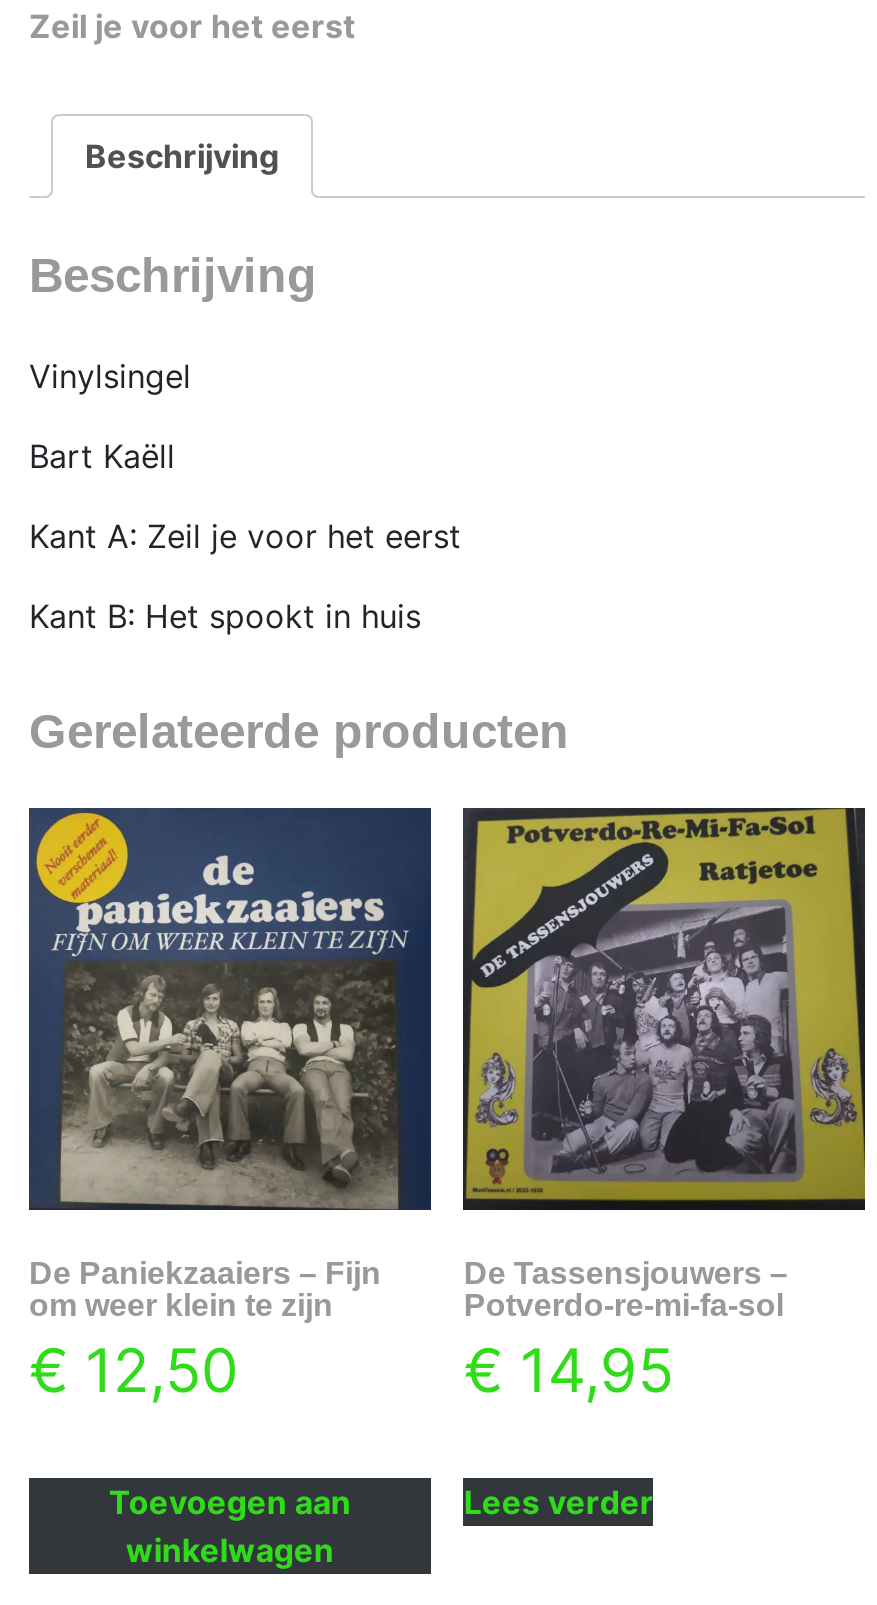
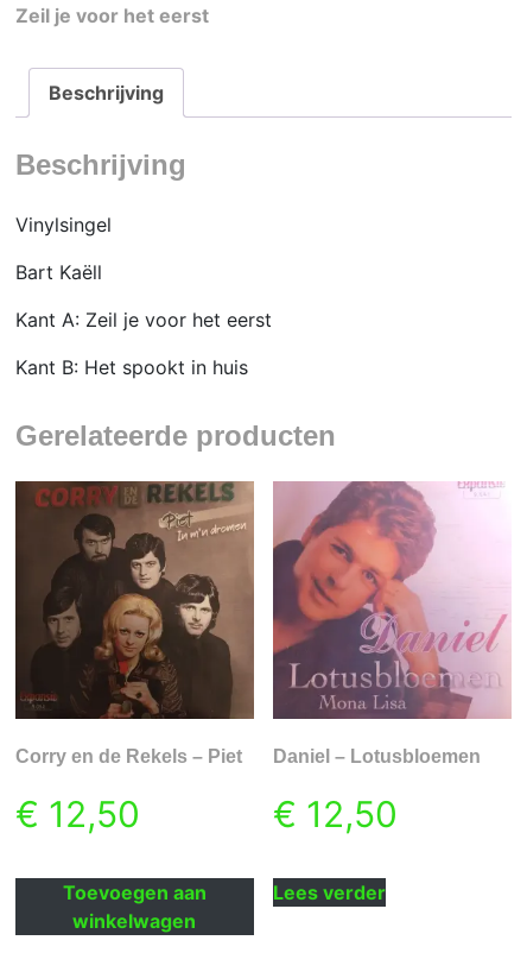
- [image]
- De Paniekzaaiers – Fijn
- om weer klein te zijn
+ [image]
+ Corry en de Rekels – Piet

- [image]
- De Tassensjouwers –
- Potverdo-re-mi-fa-sol
- €14,95
+ [image]
+ Daniel – Lotusbloemen
+ €12,50
